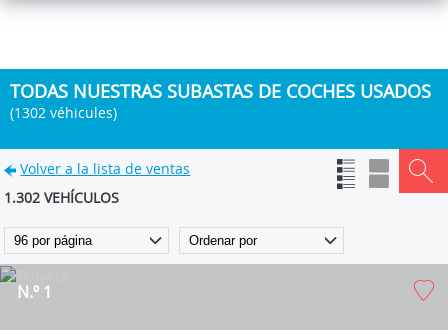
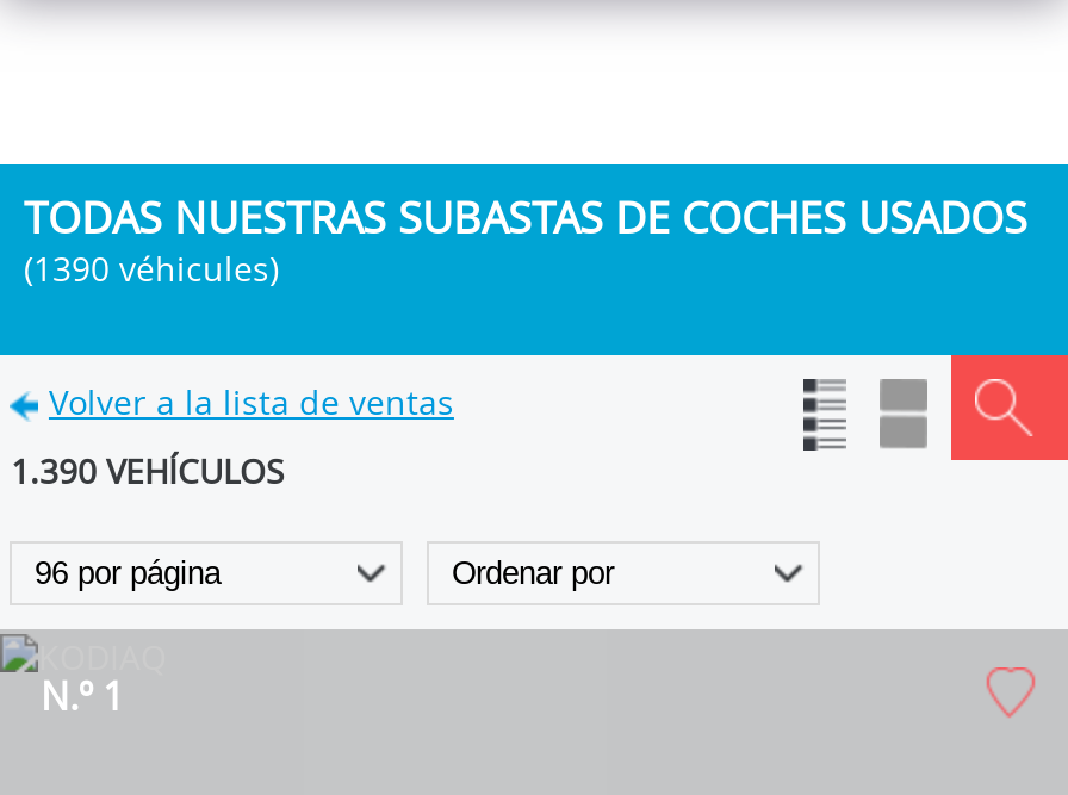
- (1302 véhicules)
+ (1390 véhicules)

- 1.302 VEHÍCULOS
+ 1.390 VEHÍCULOS
